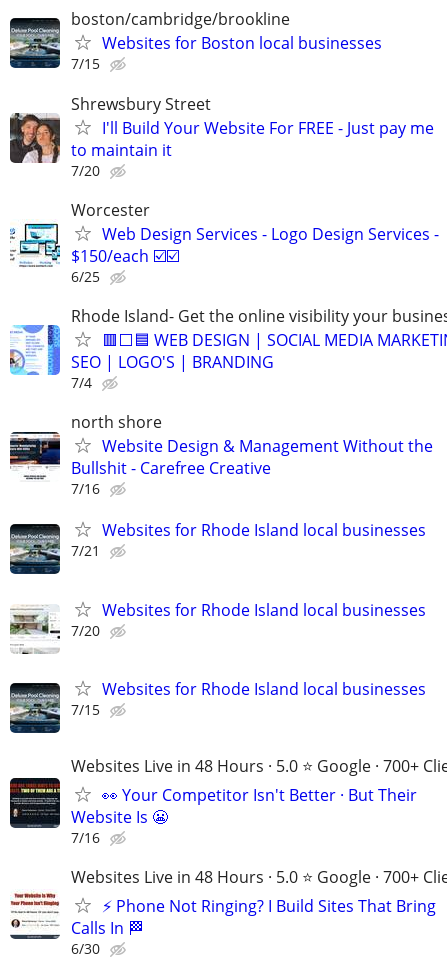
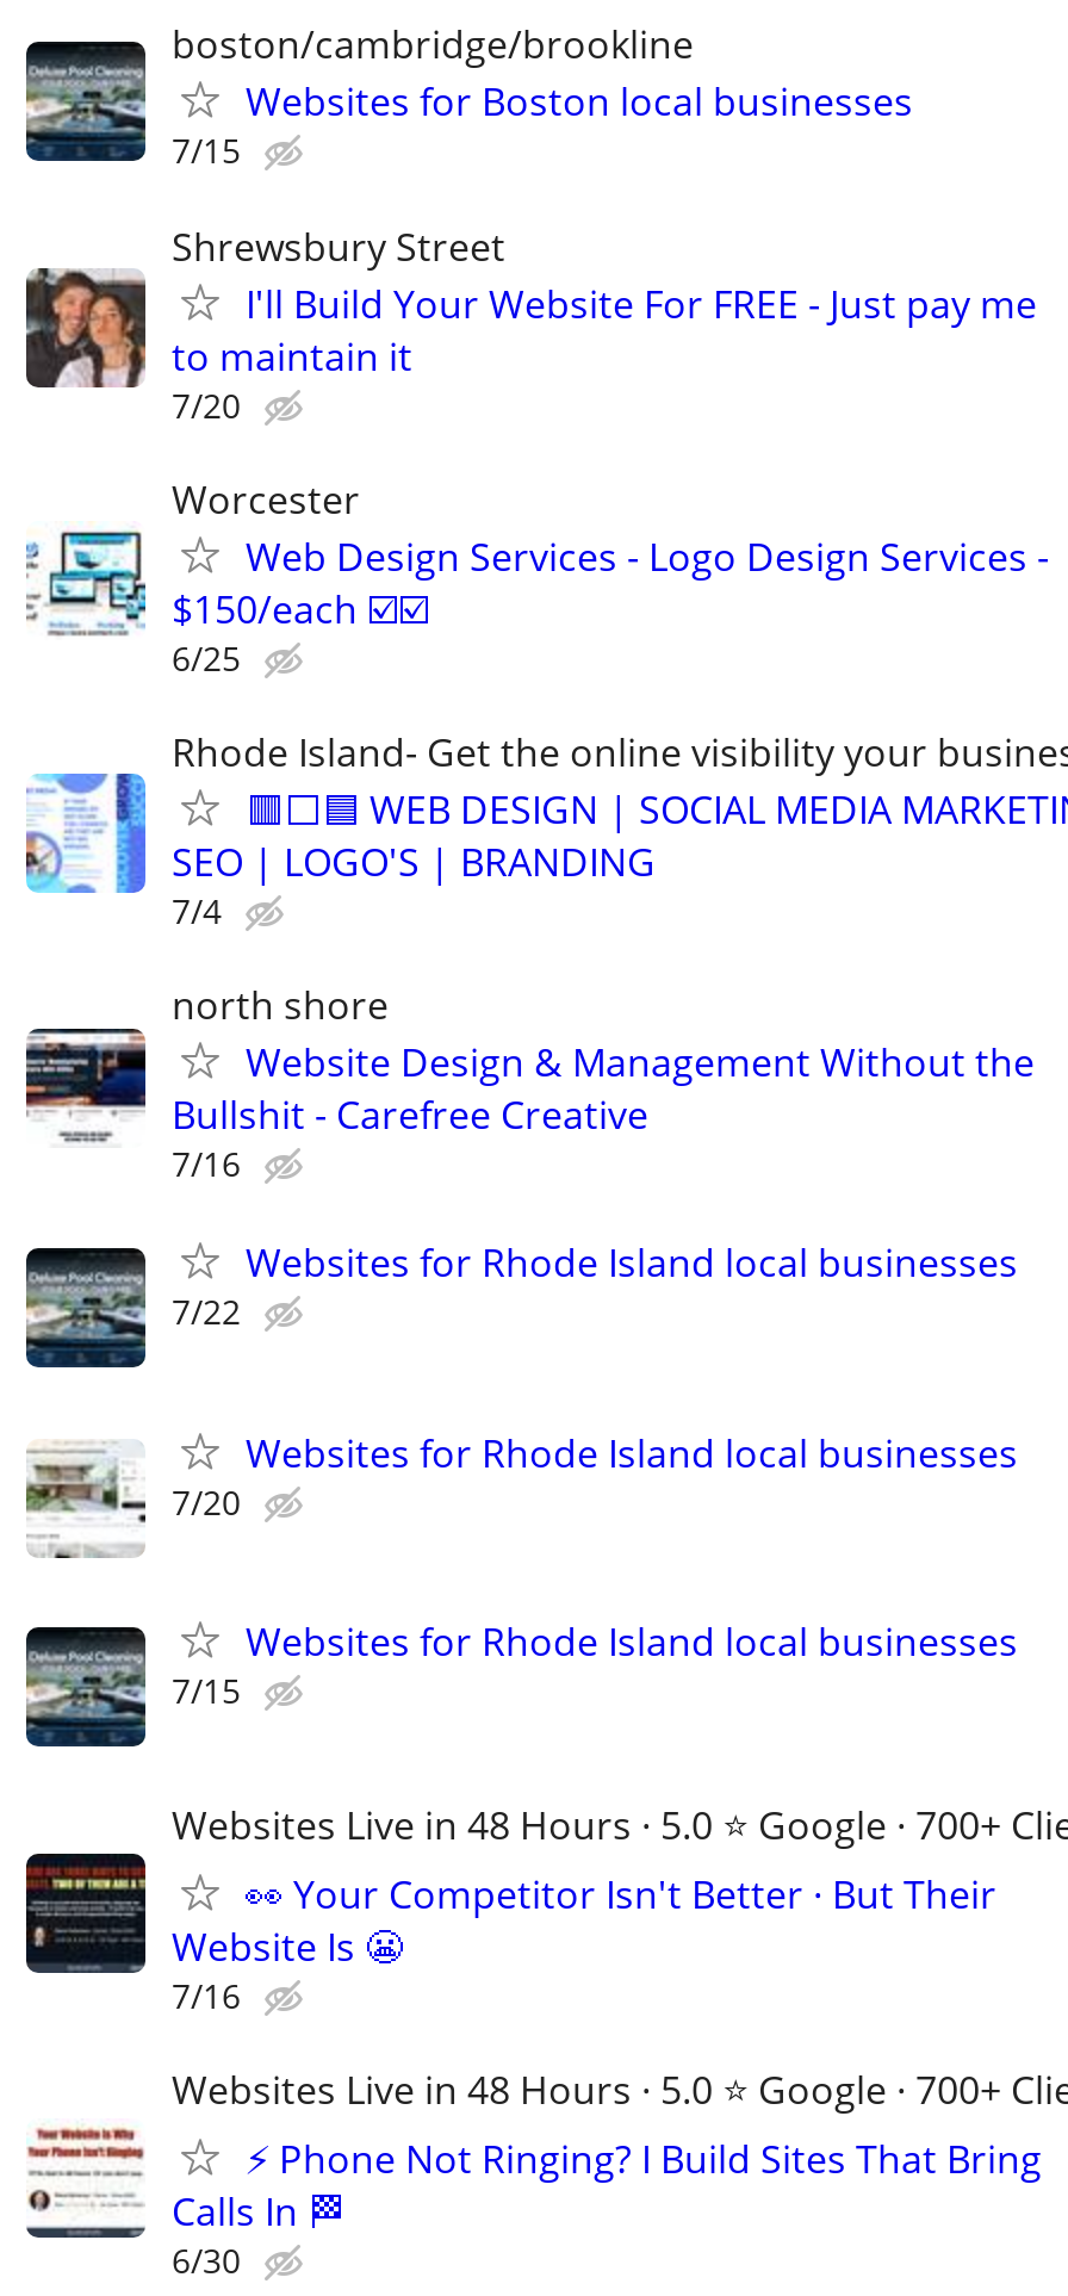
- 7/21
+ 7/22
